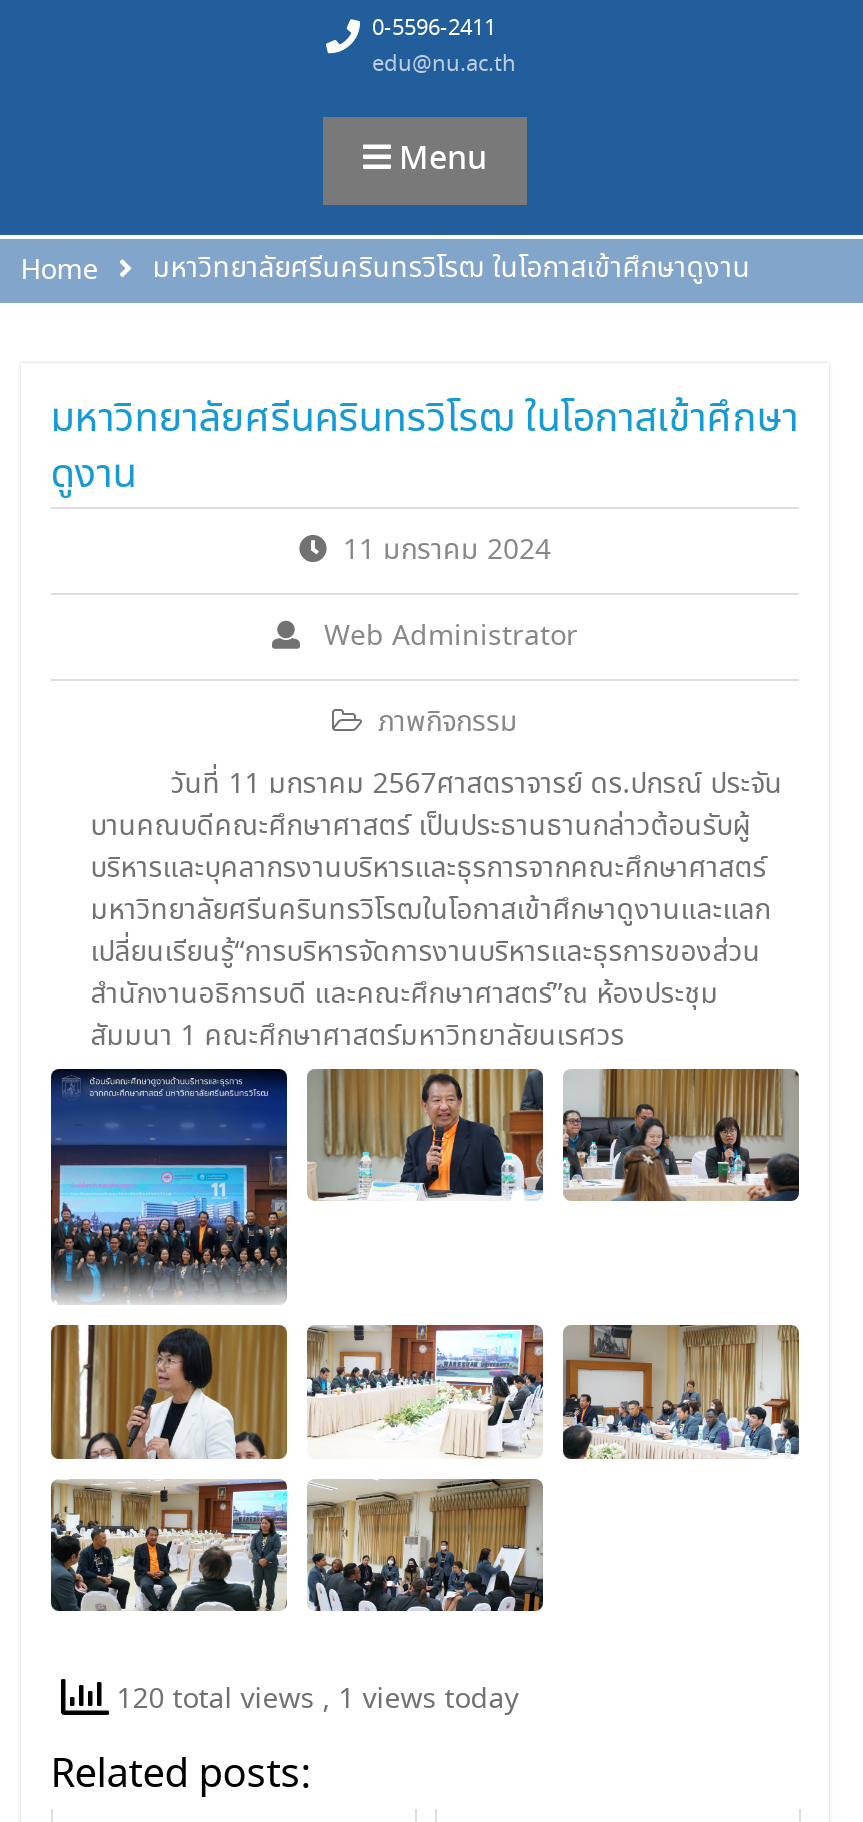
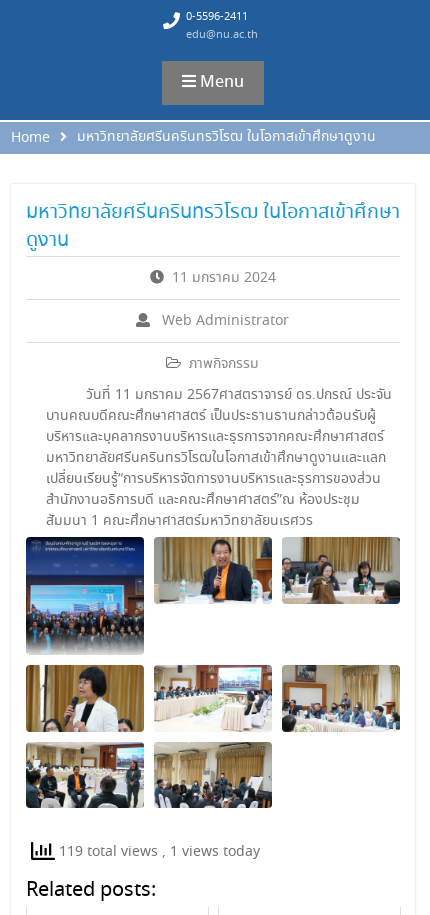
- 120 total views, 1 views today
+ 119 total views, 1 views today
